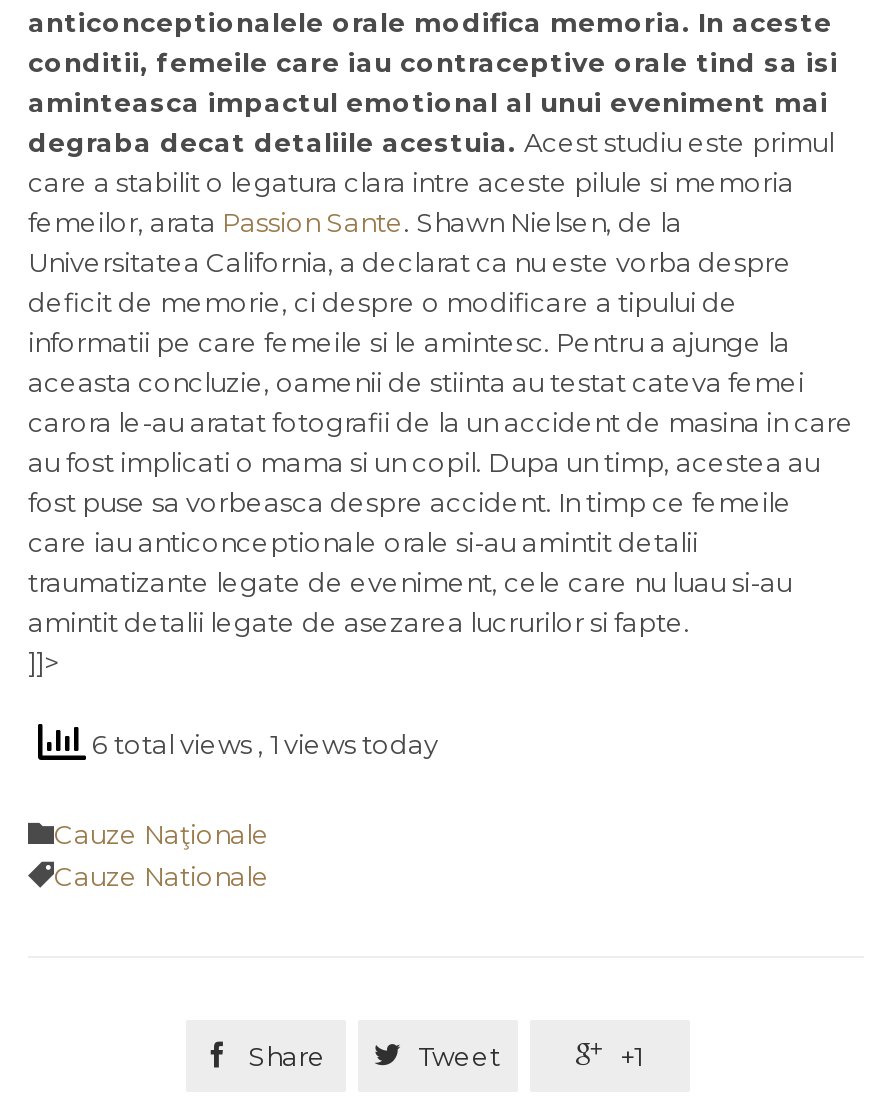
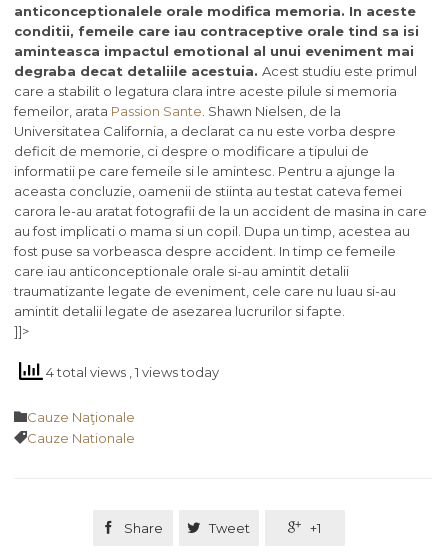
- 6 total views, 1 views today
+ 4 total views, 1 views today
